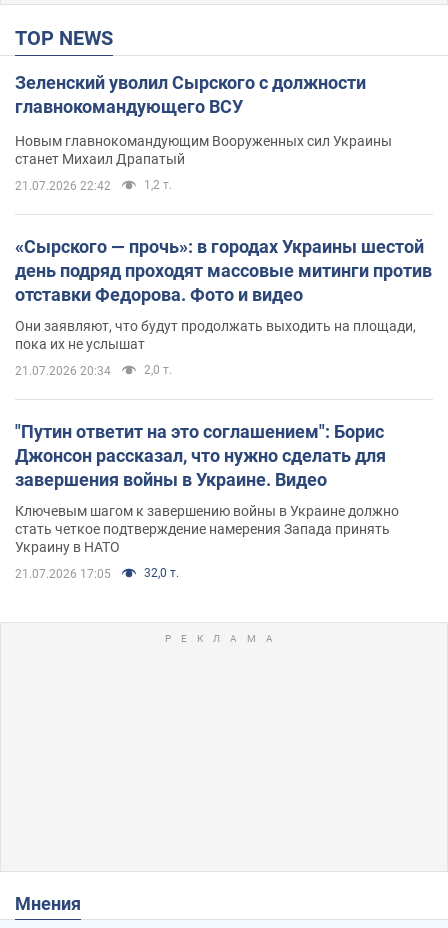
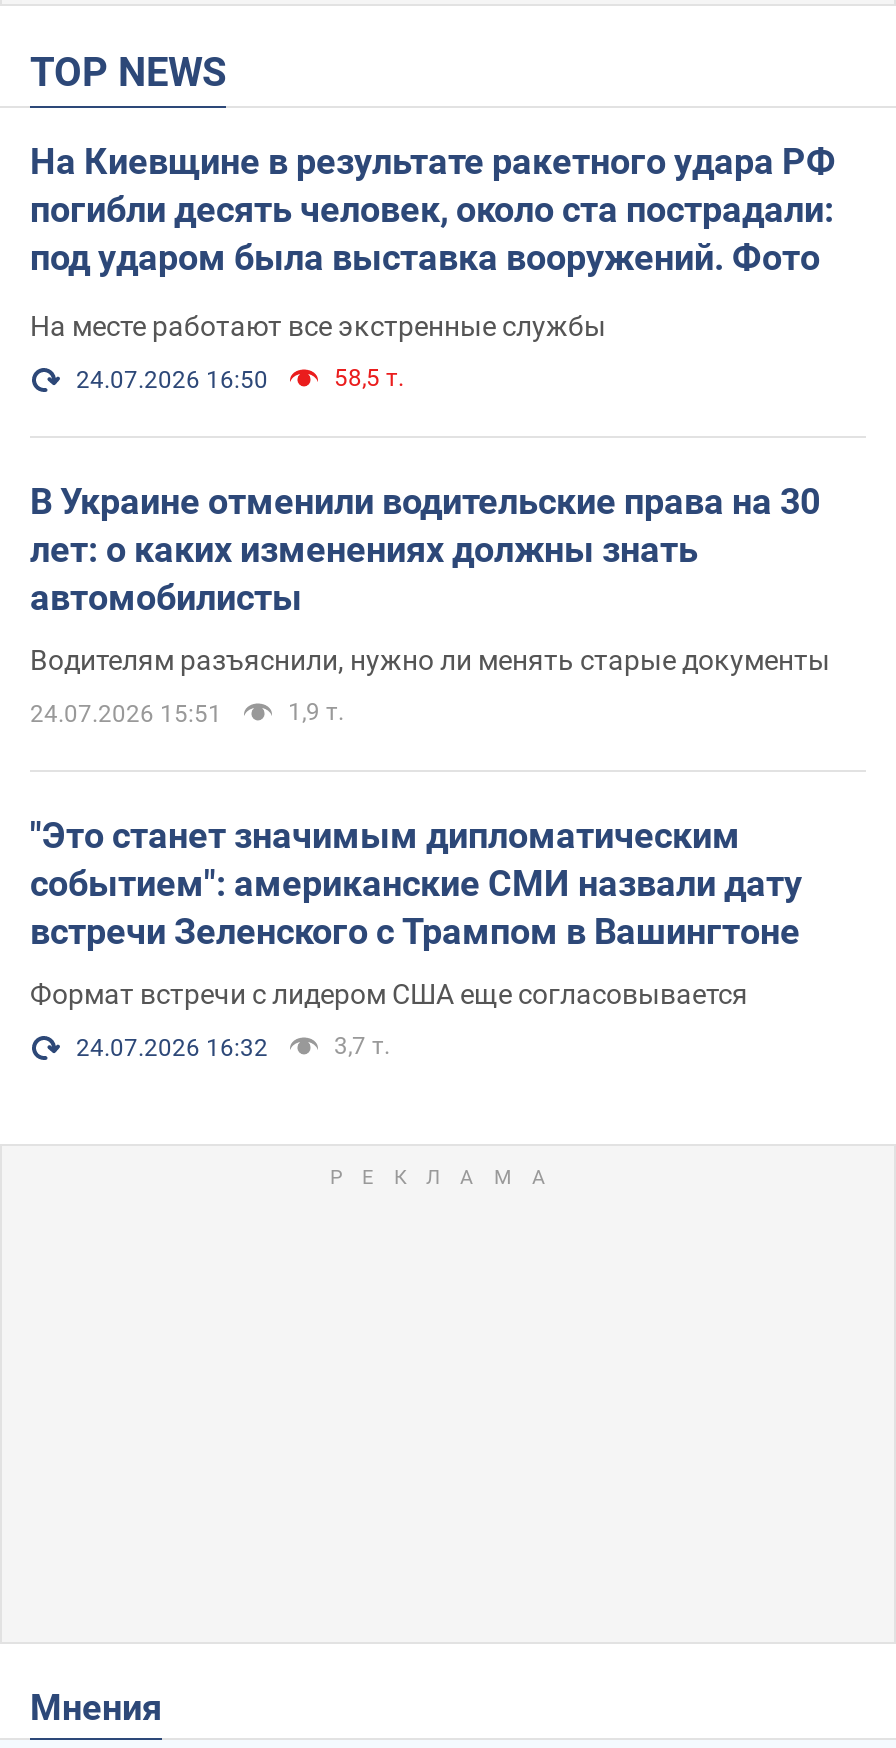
- Зеленский уволил Сырского с должности
- главнокомандующего ВСУ
+ На Киевщине в результате ракетного удара РФ
+ погибли десять человек, около ста пострадали:
+ под ударом была выставка вооружений. Фото

- Новым главнокомандующим Вооруженных сил Украины
- станет Михаил Драпатый
+ На месте работают все экстренные службы

- 21.07.2026 22:42
- 1,2 т.
+ 24.07.2026 16:50
+ 58,5 т.

- «Сырского — прочь»: в городах Украины шестой
- день подряд проходят массовые митинги против
- отставки Федорова. Фото и видео
+ В Украине отменили водительские права на 30
+ лет: о каких изменениях должны знать
+ автомобилисты

- Они заявляют, что будут продолжать выходить на площади,
- пока их не услышат
+ Водителям разъяснили, нужно ли менять старые документы

- 21.07.2026 20:34
- 2,0 т.
+ 24.07.2026 15:51
+ 1,9 т.

- "Путин ответит на это соглашением": Борис
- Джонсон рассказал, что нужно сделать для
- завершения войны в Украине. Видео
+ "Это станет значимым дипломатическим
+ событием": американские СМИ назвали дату
+ встречи Зеленского с Трампом в Вашингтоне

- Ключевым шагом к завершению войны в Украине должно
- стать четкое подтверждение намерения Запада принять
- Украину в НАТО
+ Формат встречи с лидером США еще согласовывается

- 21.07.2026 17:05
- 32,0 т.
+ 24.07.2026 16:32
+ 3,7 т.
